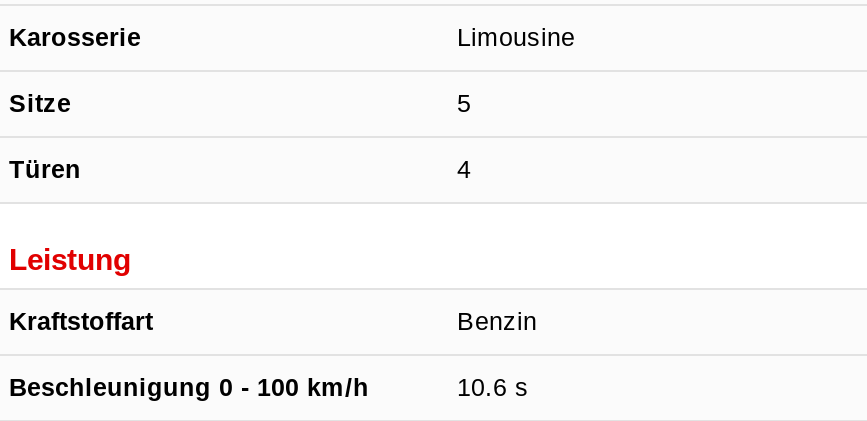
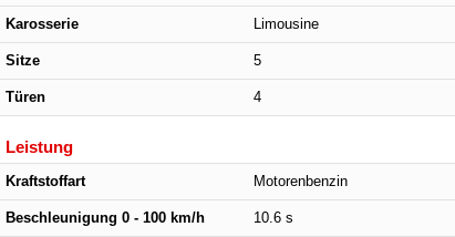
- Benzin
+ Motorenbenzin
